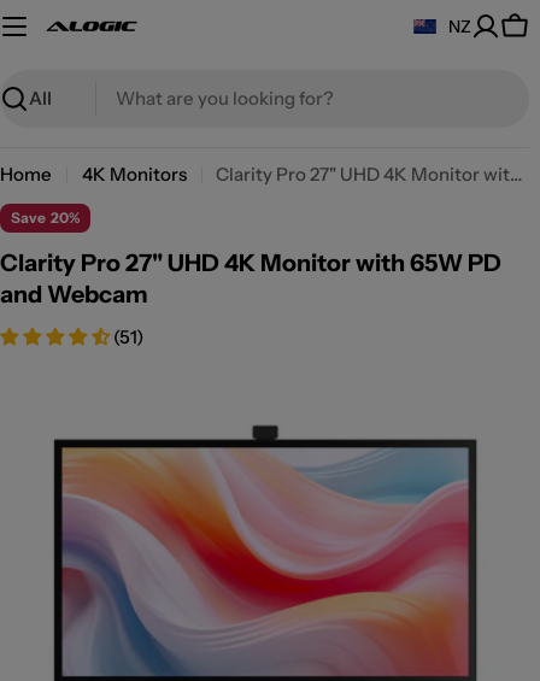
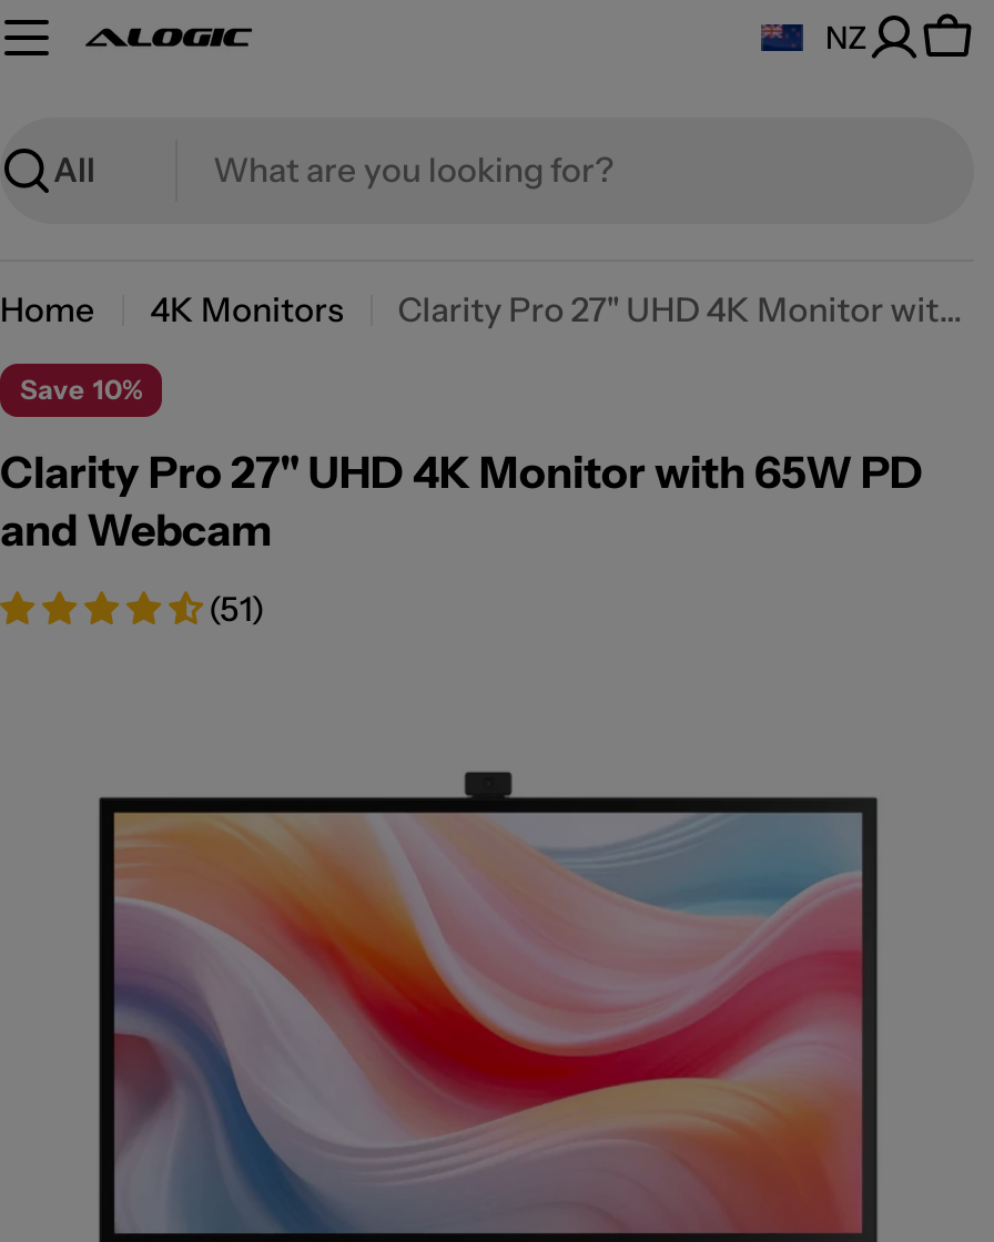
- Save 20%
+ Save 10%
